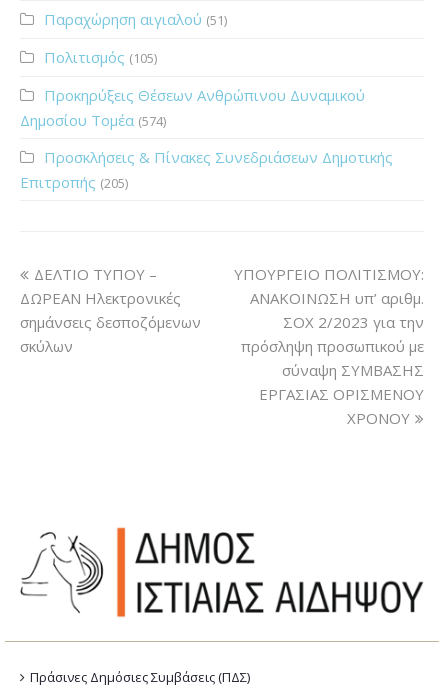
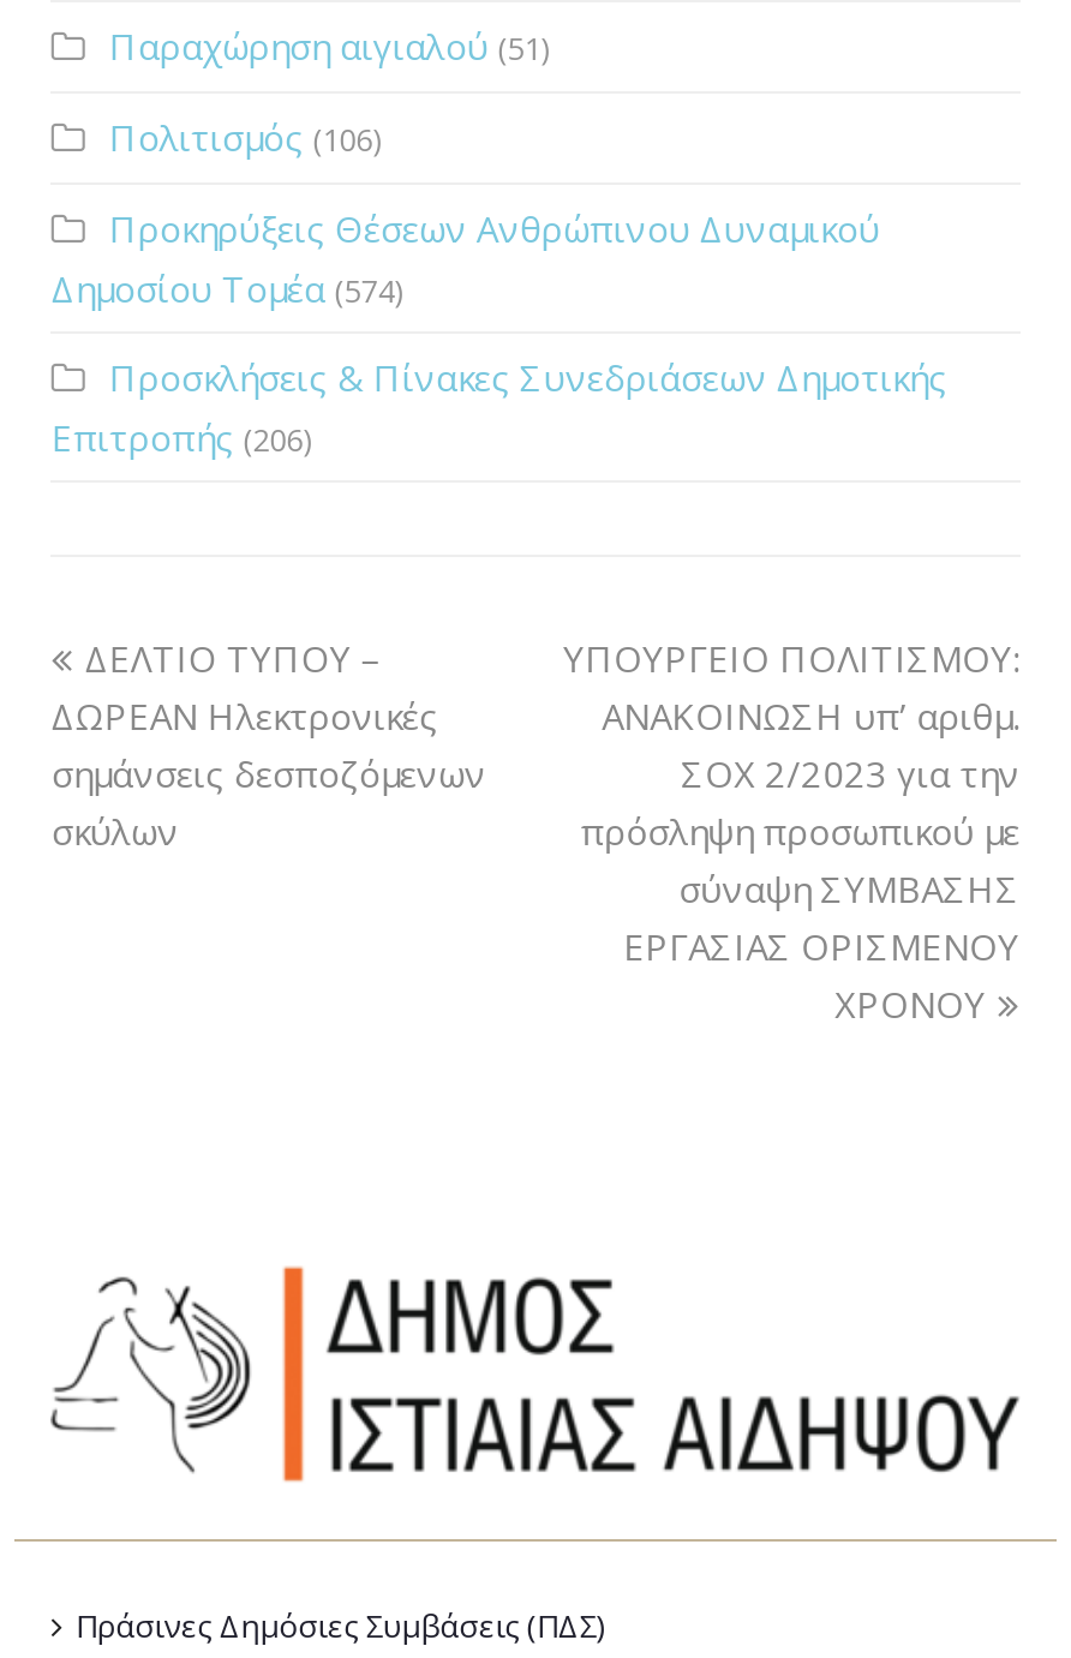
- Πολιτισμός (105)
+ Πολιτισμός (106)

- Επιτροπής (205)
+ Επιτροπής (206)
